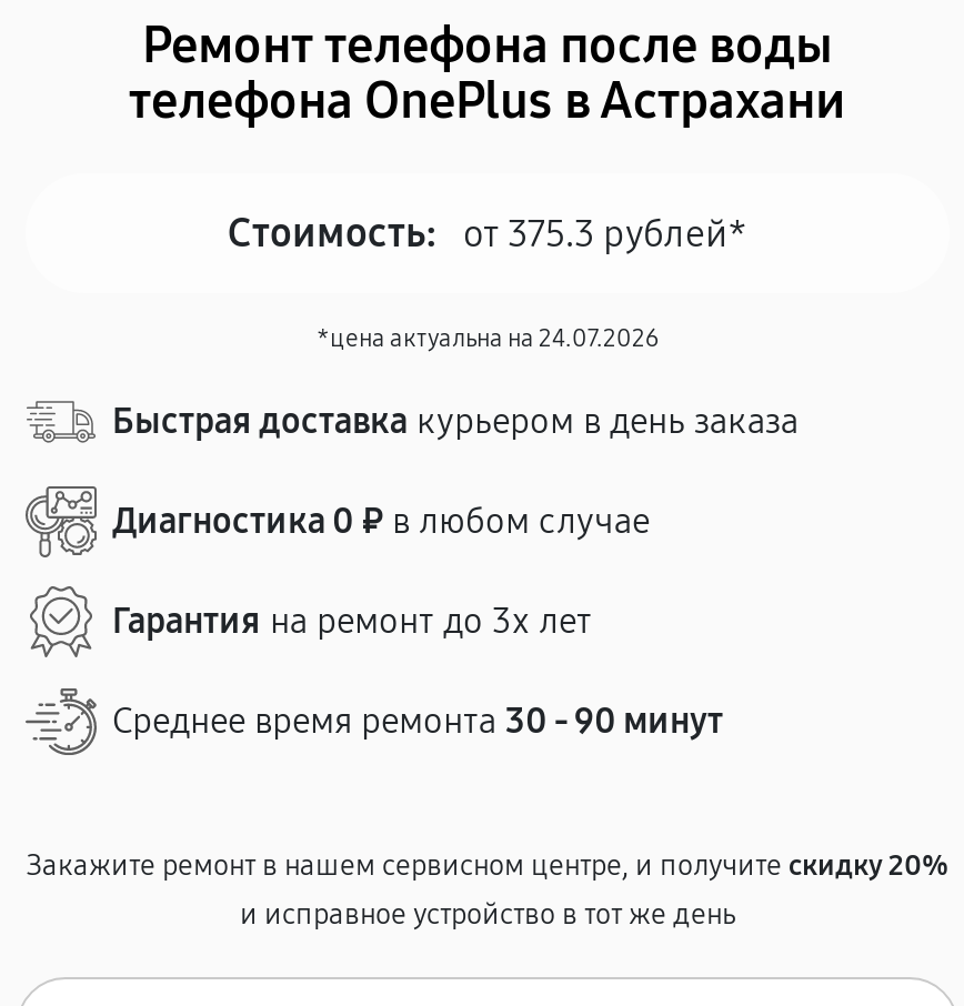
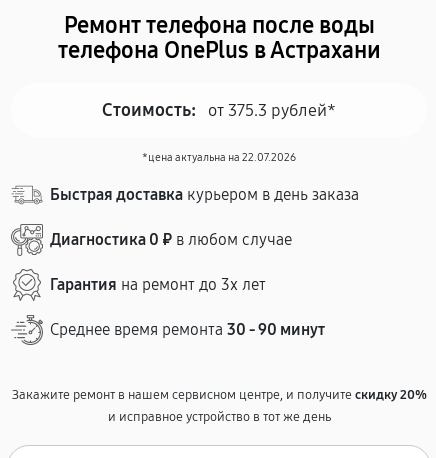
- *цена актуальна на 24.07.2026
+ *цена актуальна на 22.07.2026
